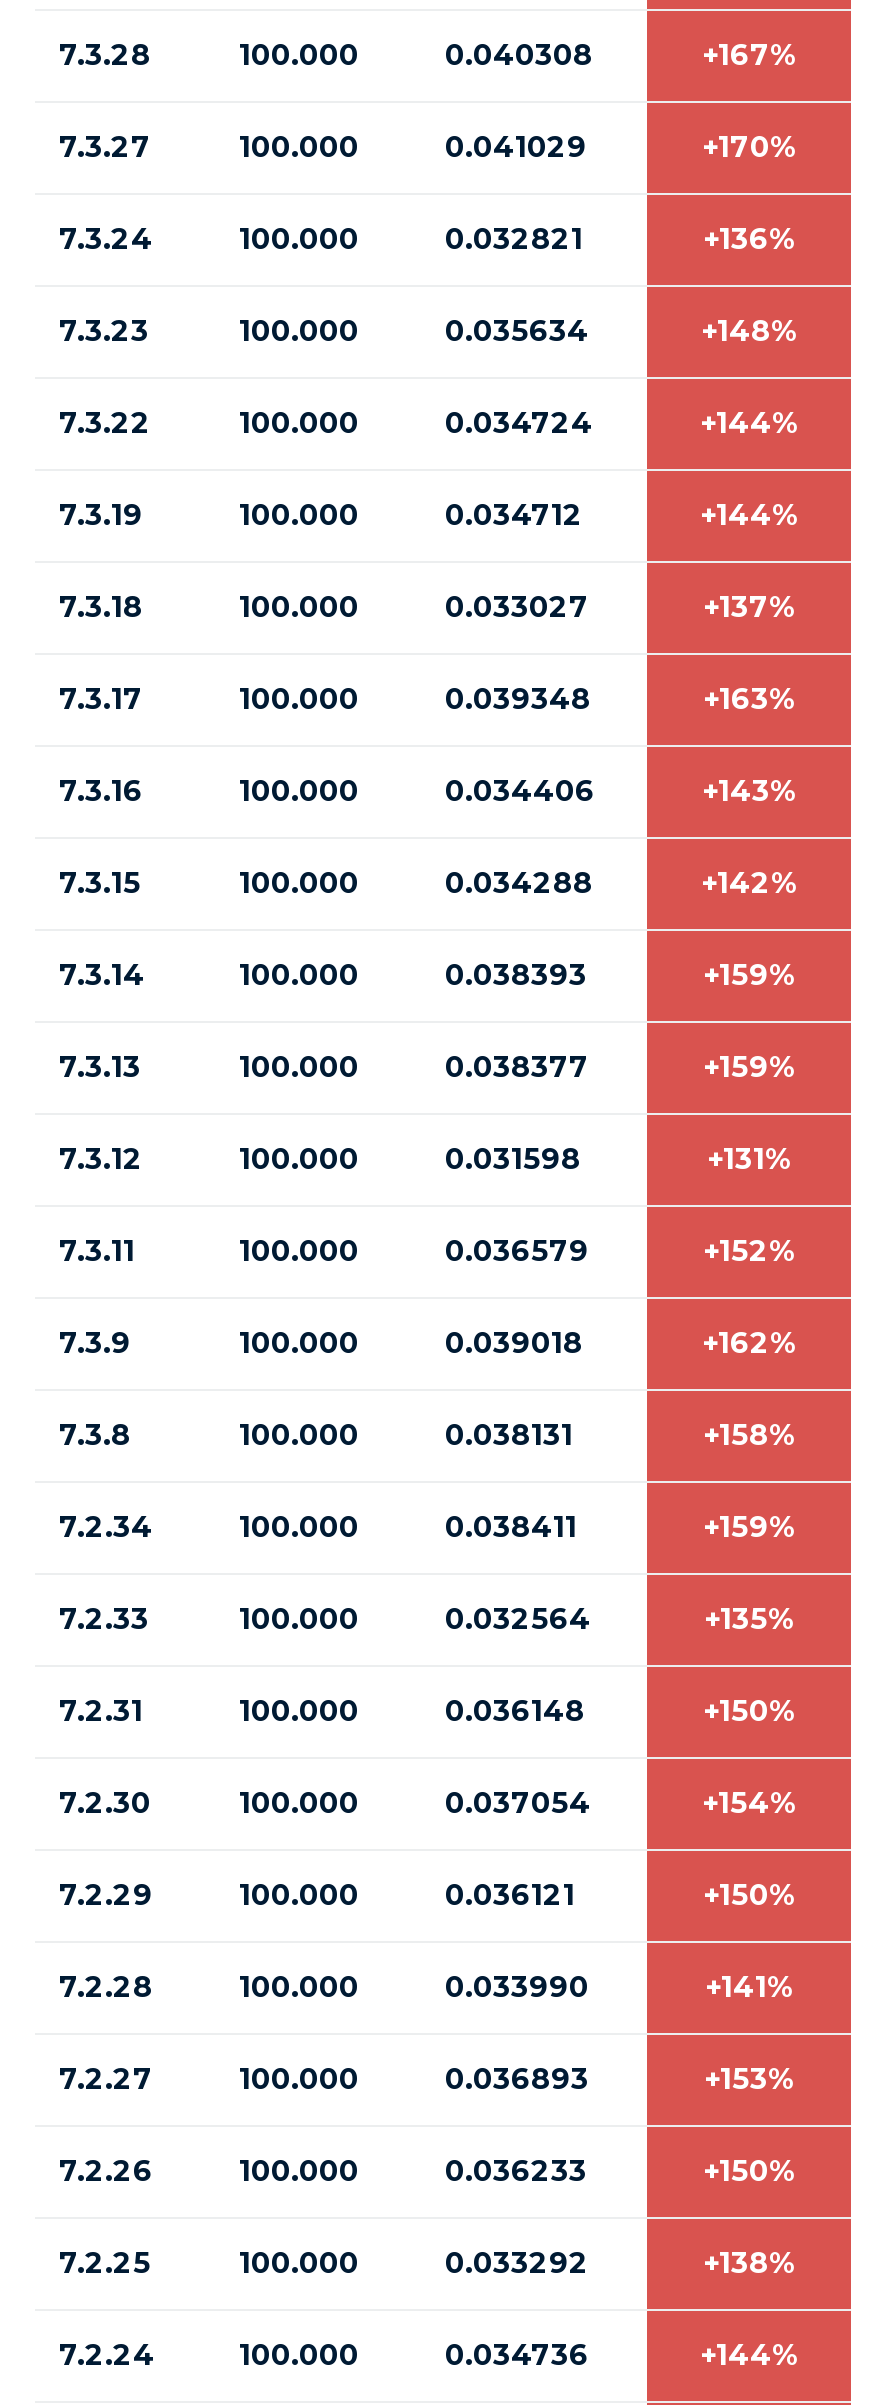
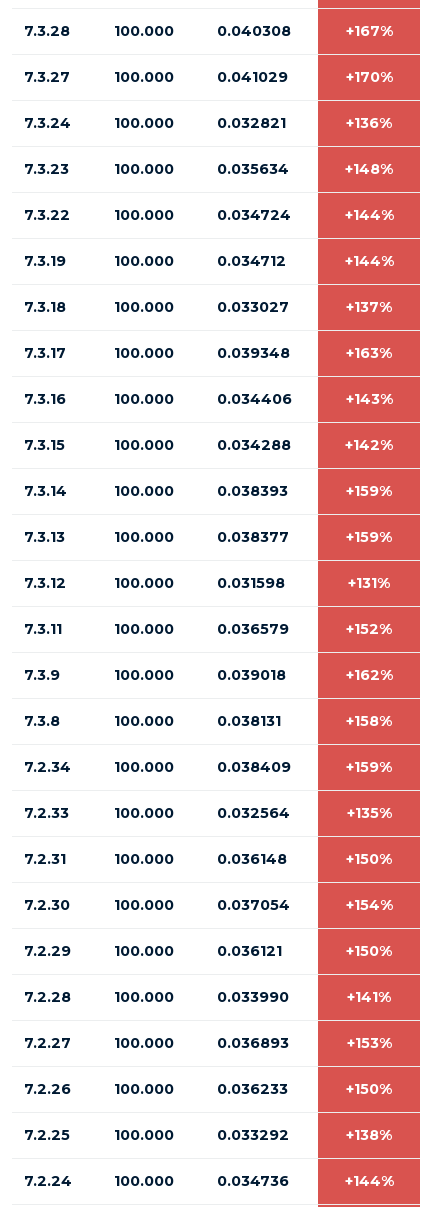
- 0.038411
+ 0.038409
